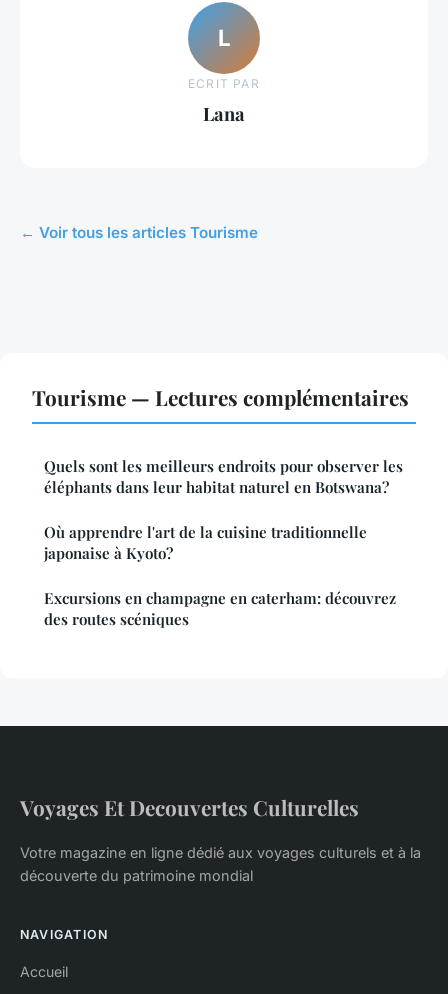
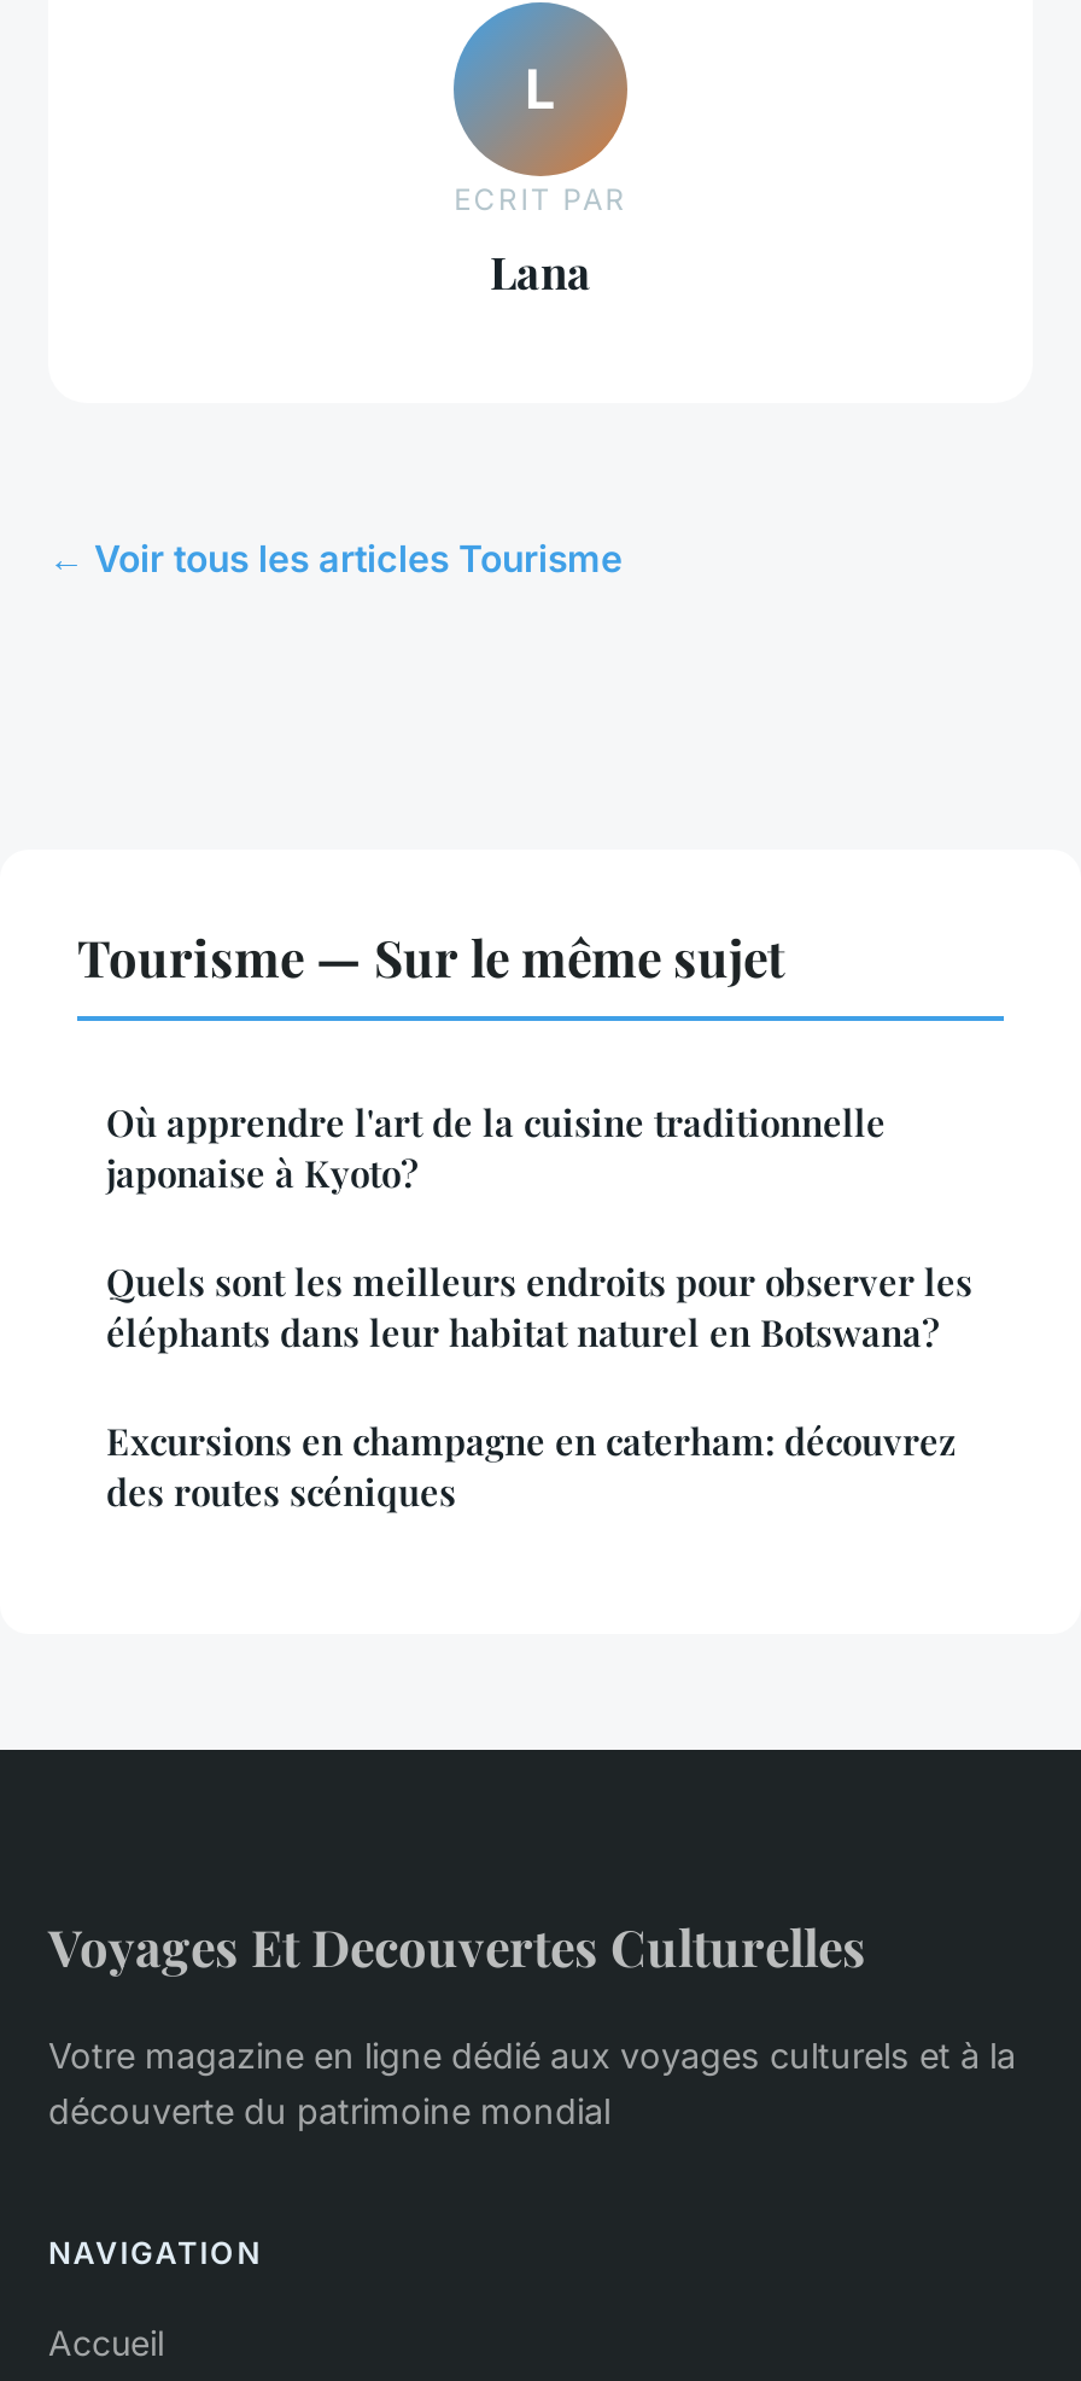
- Tourisme — Lectures complémentaires
+ Tourisme — Sur le même sujet

moved down: Quels sont les meilleurs endroits pour observer les | éléphants dans leur habitat naturel en Botswana?

moved up: Où apprendre l'art de la cuisine traditionnelle | japonaise à Kyoto?
